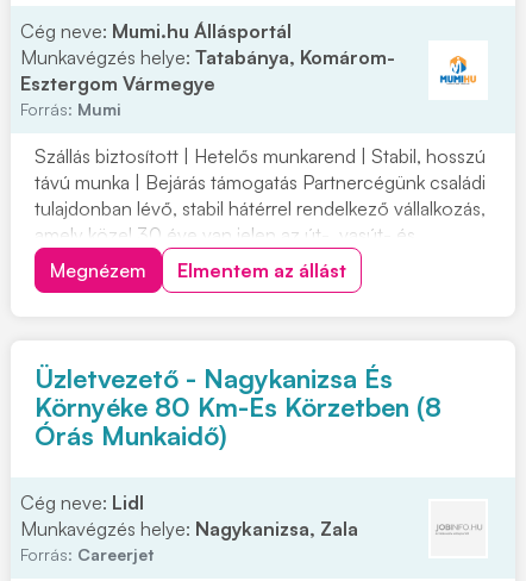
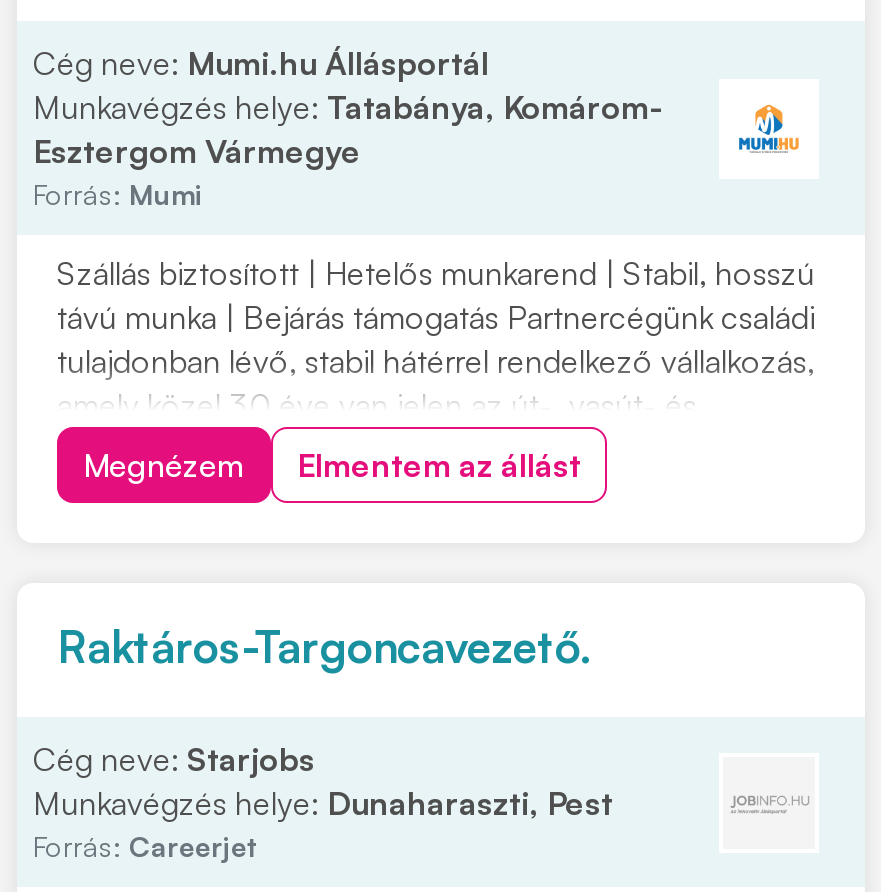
- Üzletvezető - Nagykanizsa És
- Környéke 80 Km-Es Körzetben (8
- Órás Munkaidő)
+ Raktáros-Targoncavezető.

- Cég neve: Lidl
- Munkavégzés helye: Nagykanizsa, Zala
+ Cég neve: Starjobs
+ Munkavégzés helye: Dunaharaszti, Pest
